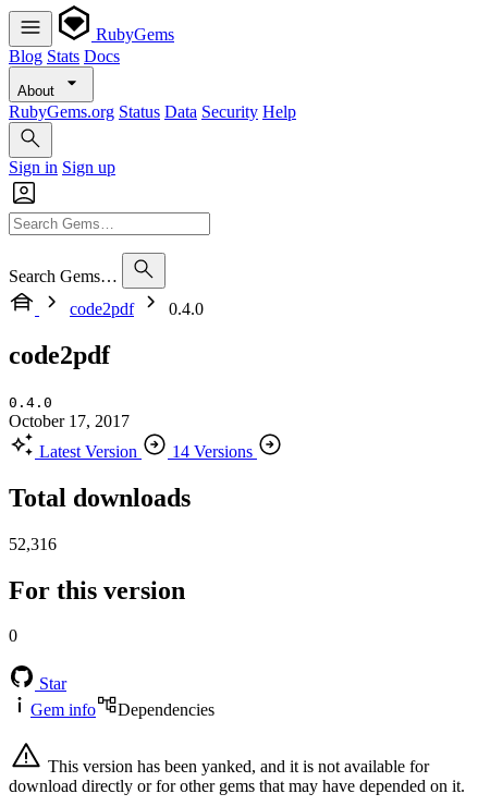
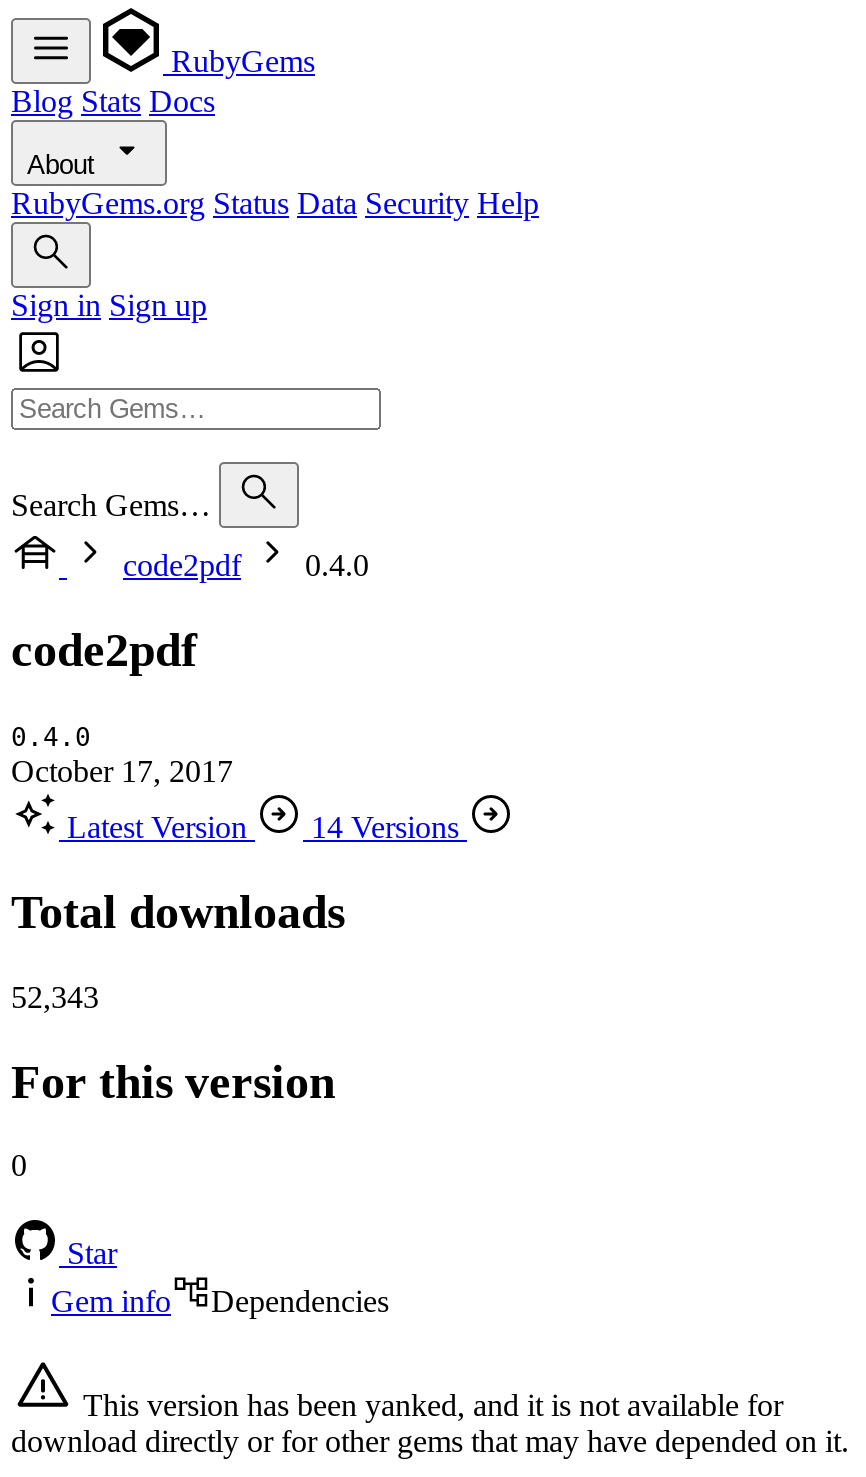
- 52,316
+ 52,343
